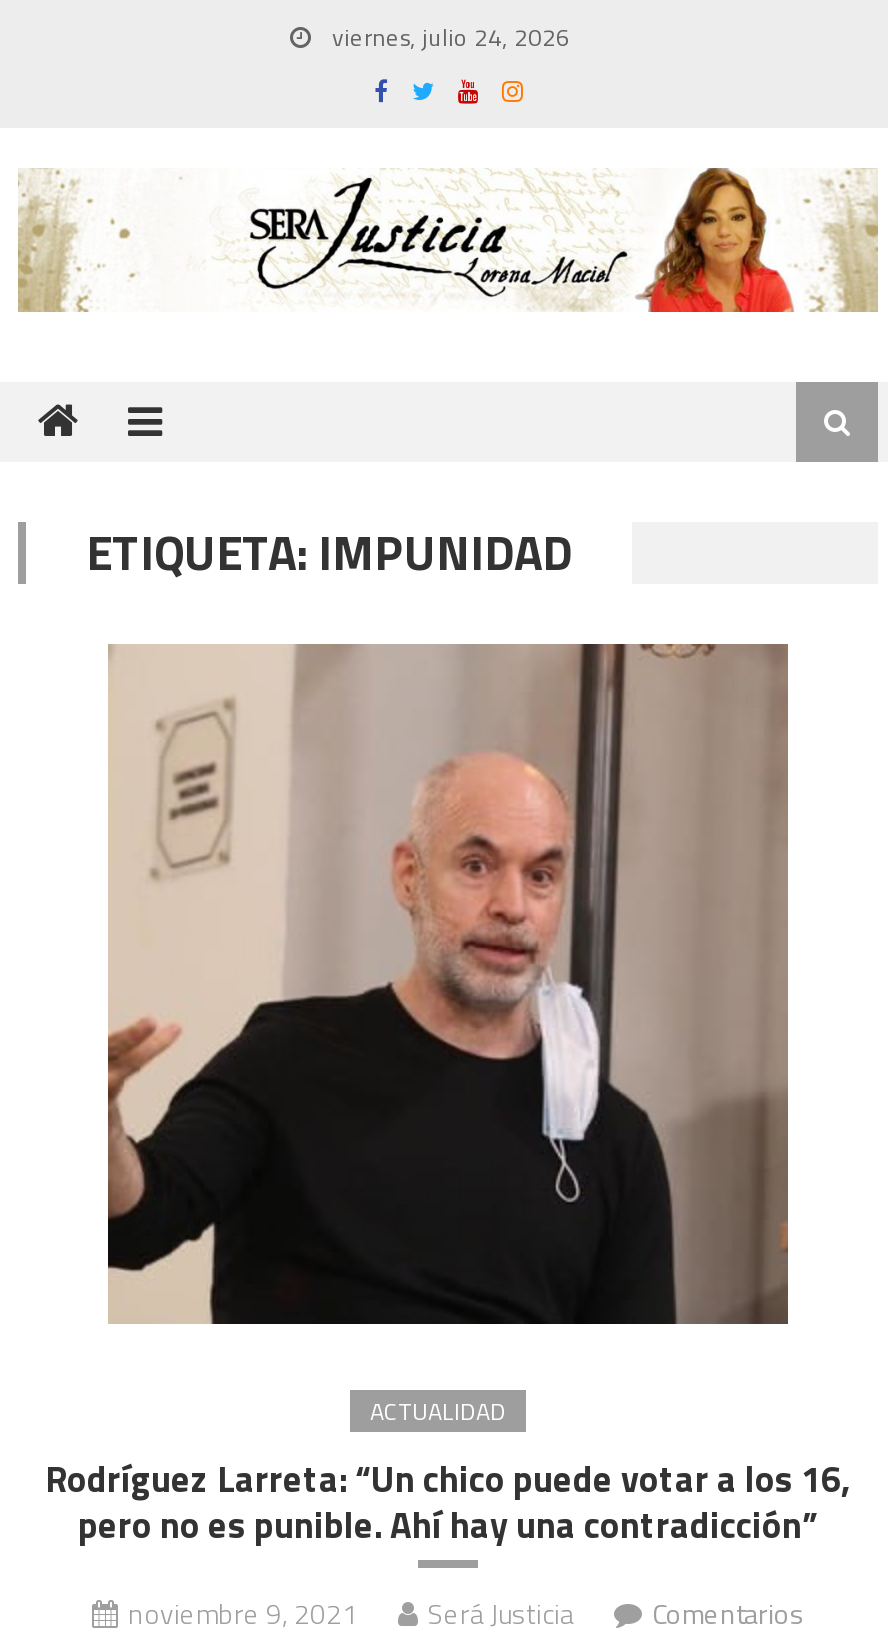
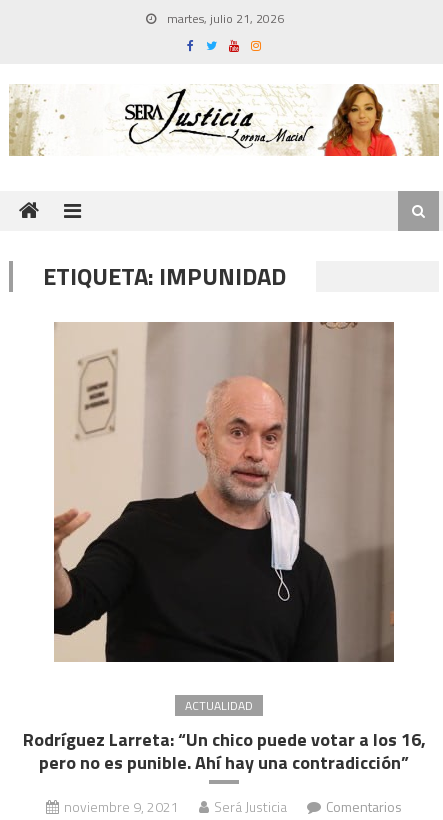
- viernes, julio 24, 2026
+ martes, julio 21, 2026
